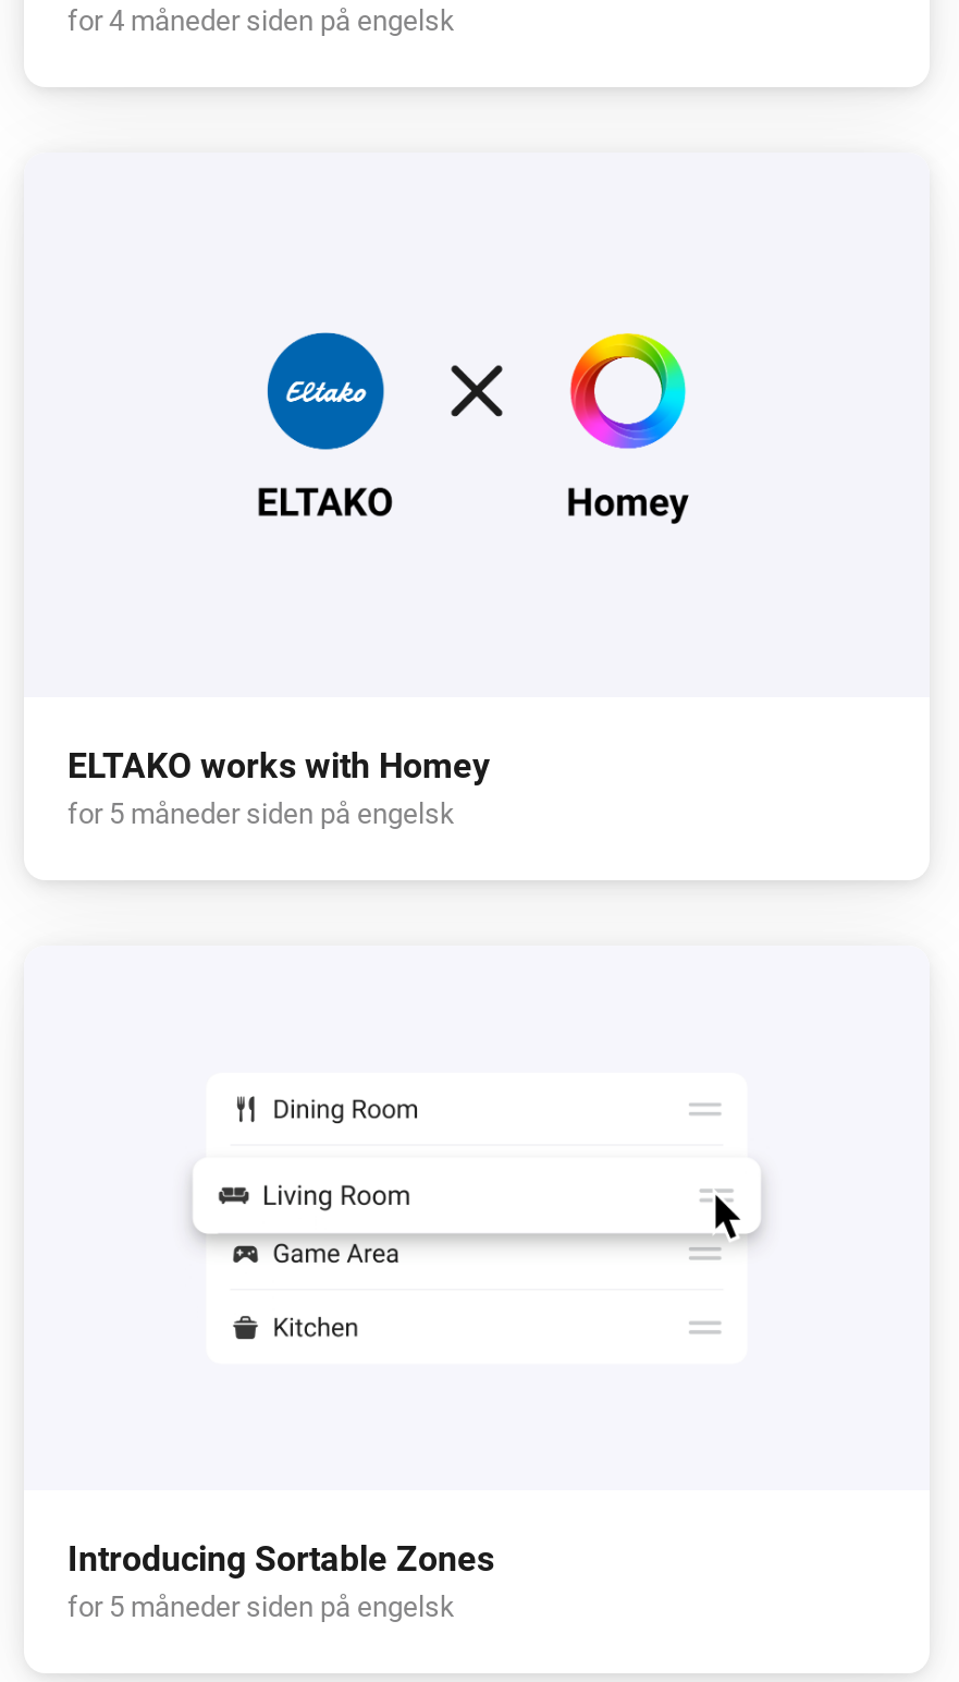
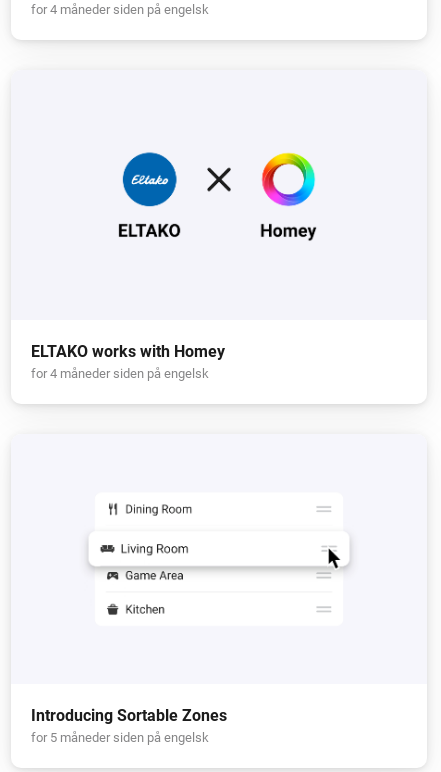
- for 5 måneder siden på engelsk
+ for 4 måneder siden på engelsk
